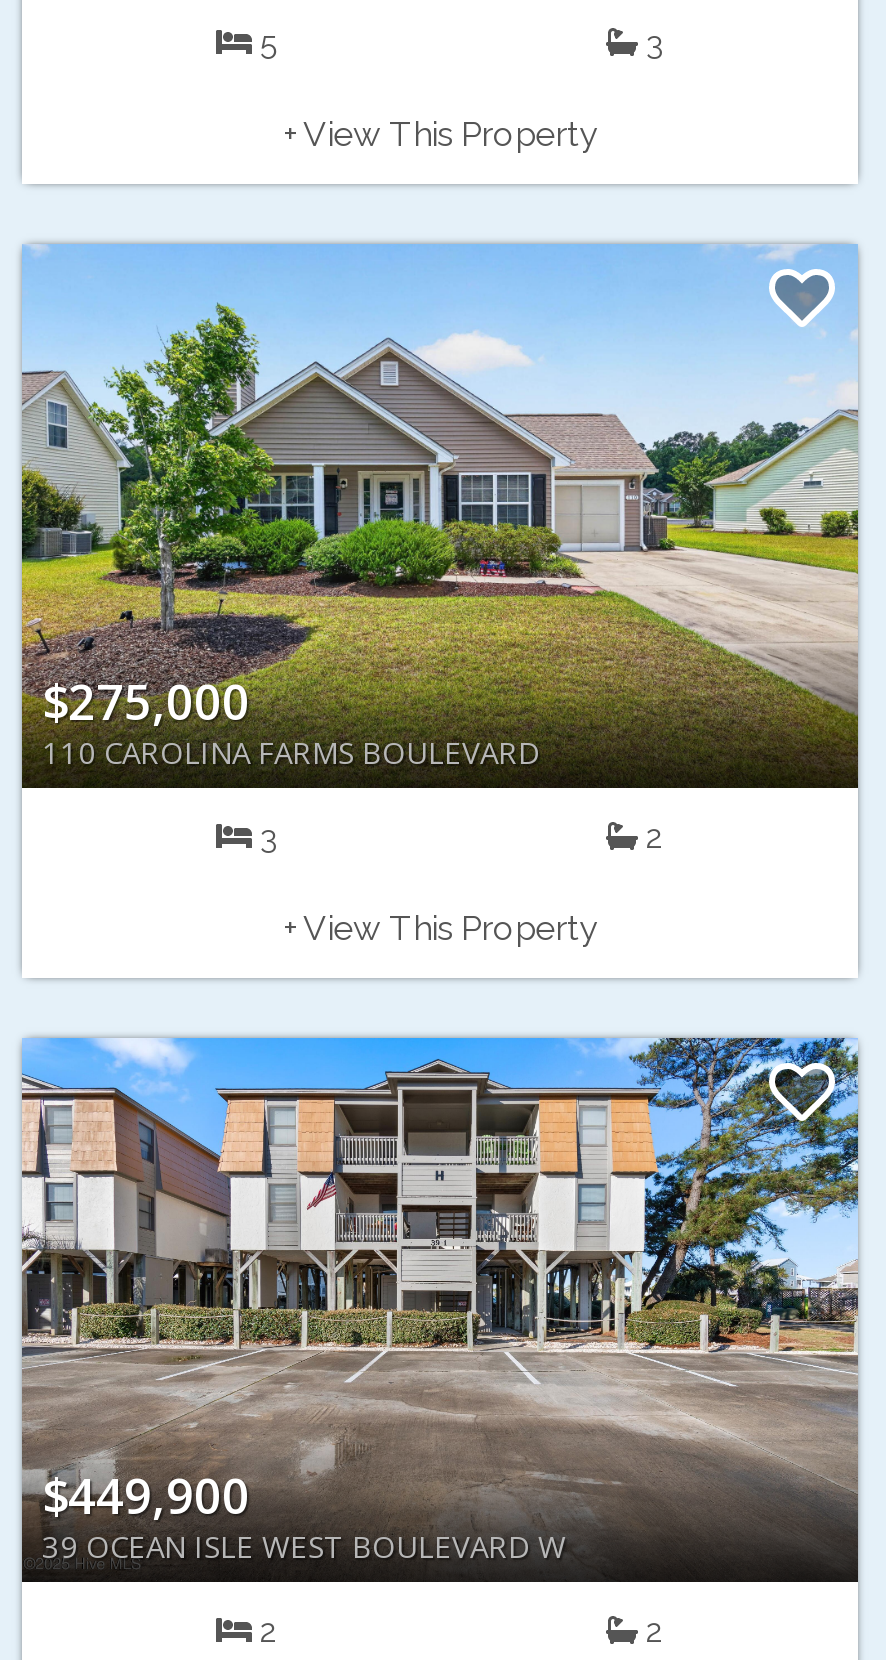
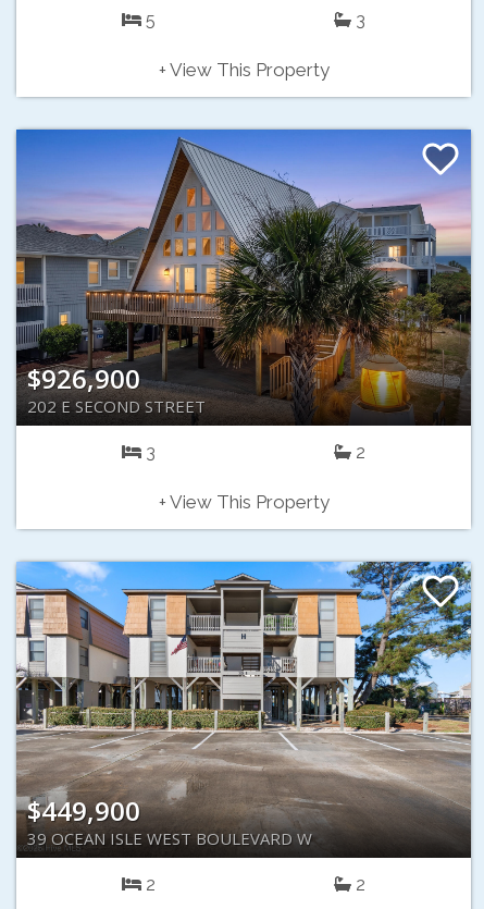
- [image]
- $275,000
- 110 CAROLINA FARMS BOULEVARD
+ [image]
+ $926,900
+ 202 E SECOND STREET
